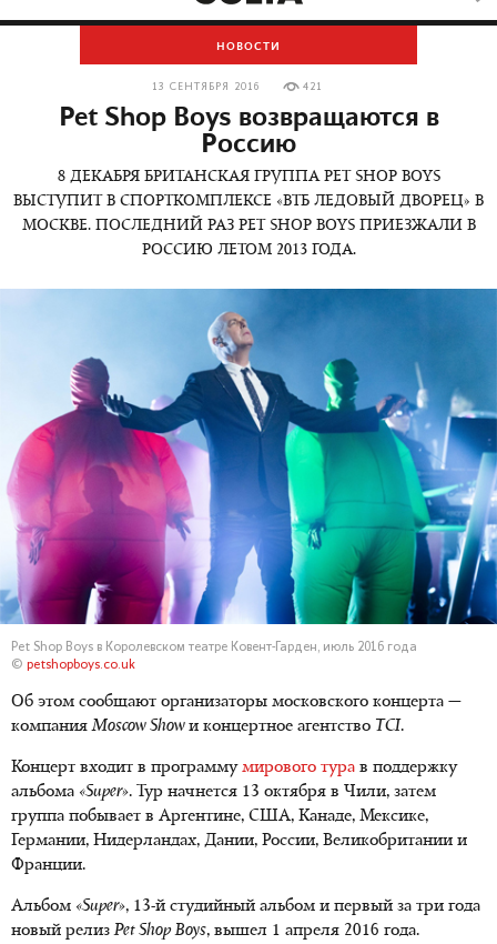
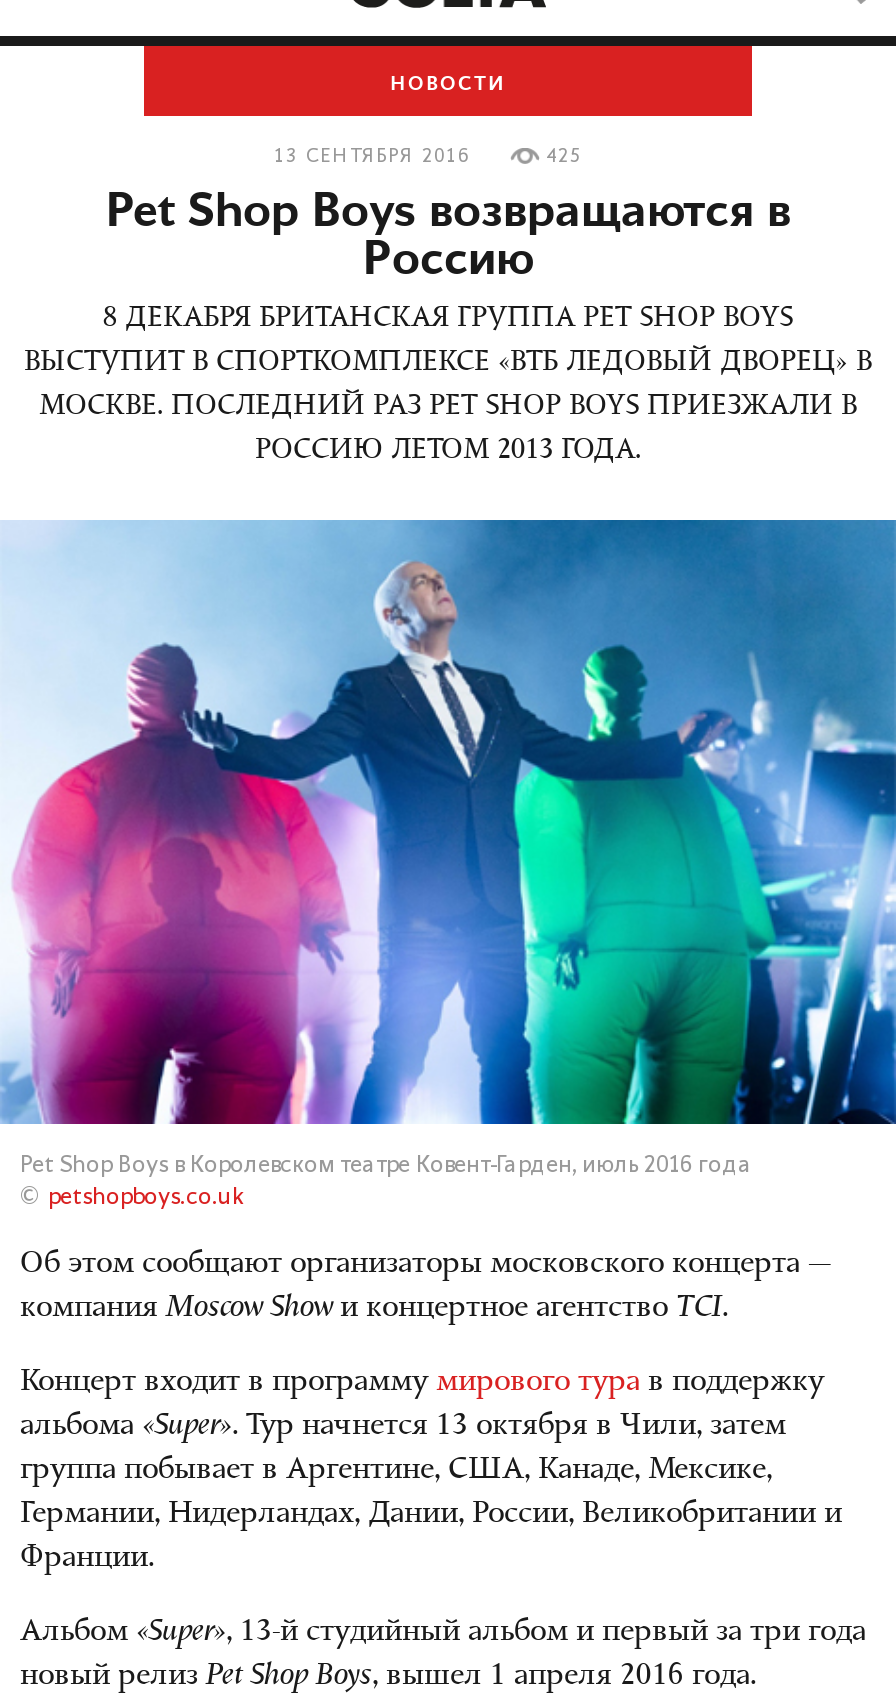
- 421
+ 425
